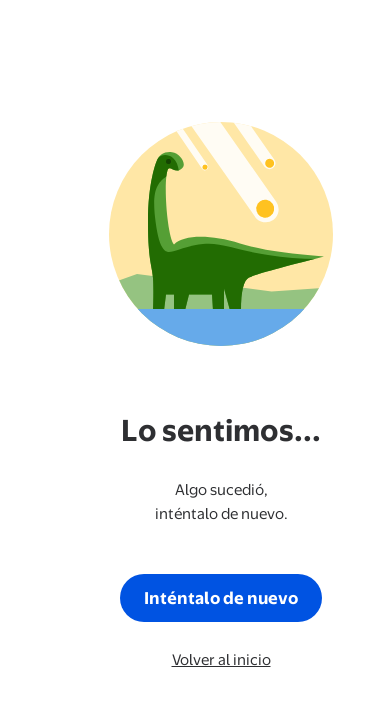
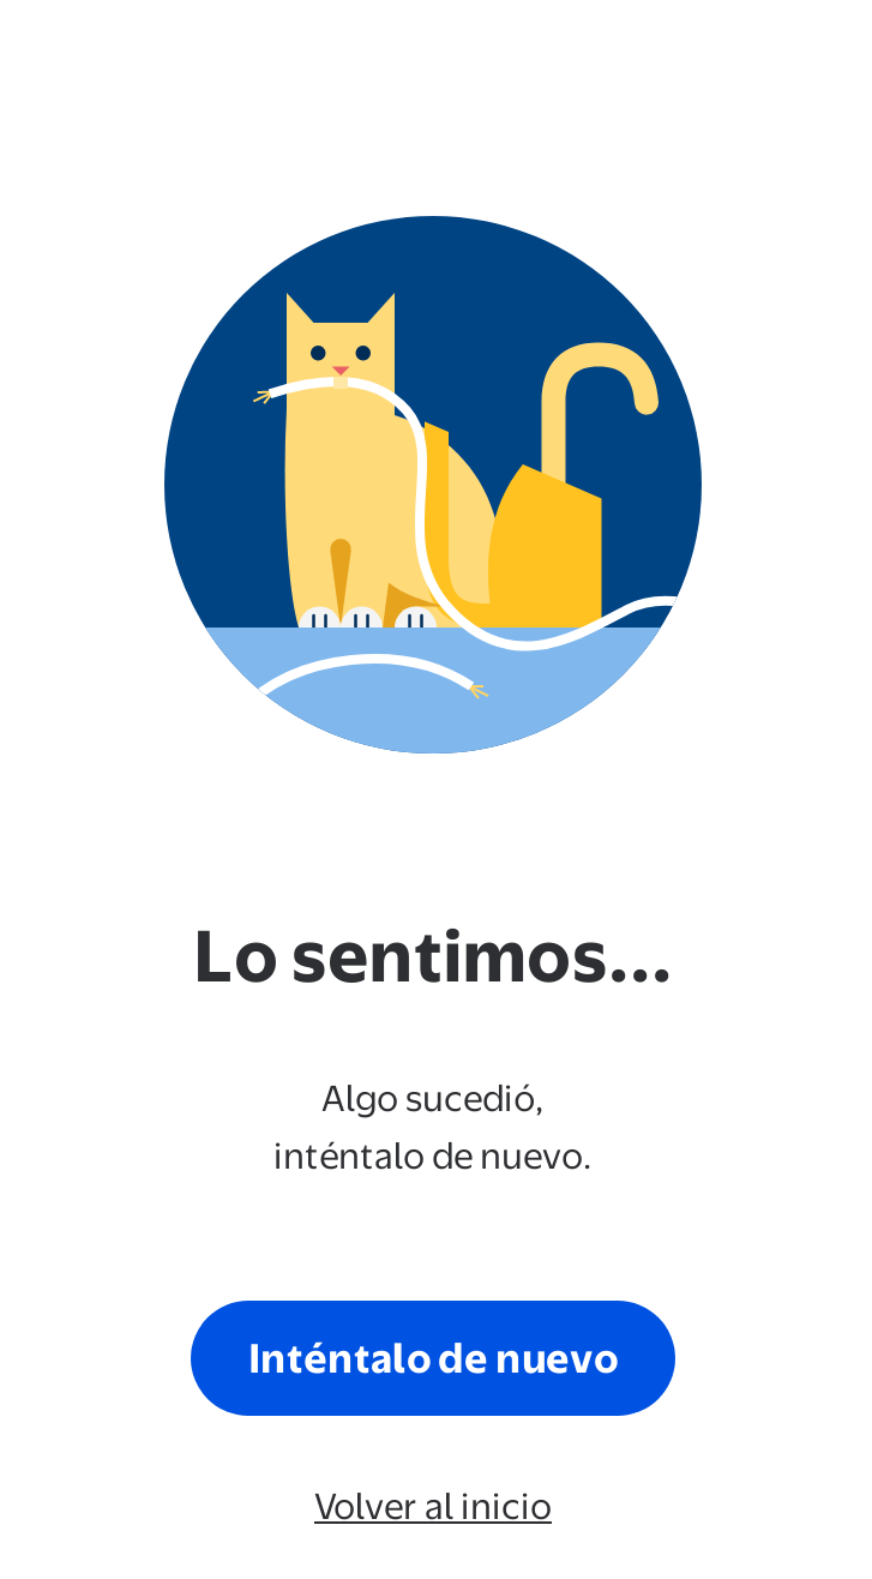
- [image]
+ [image]
